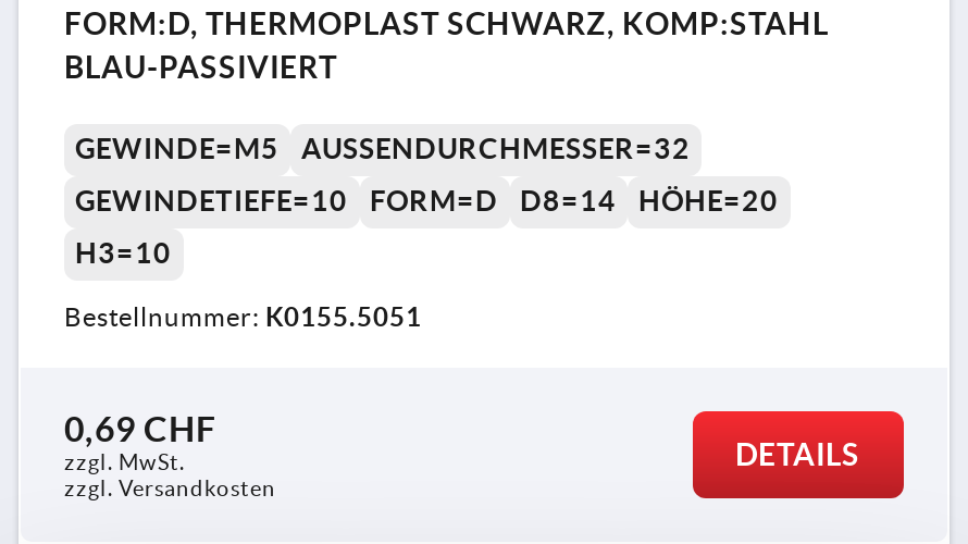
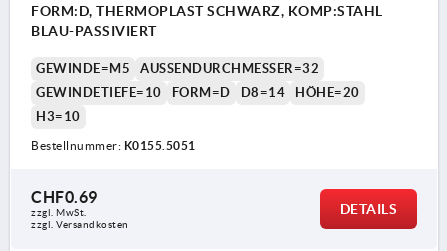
- 0,69 CHF
+ CHF0.69
